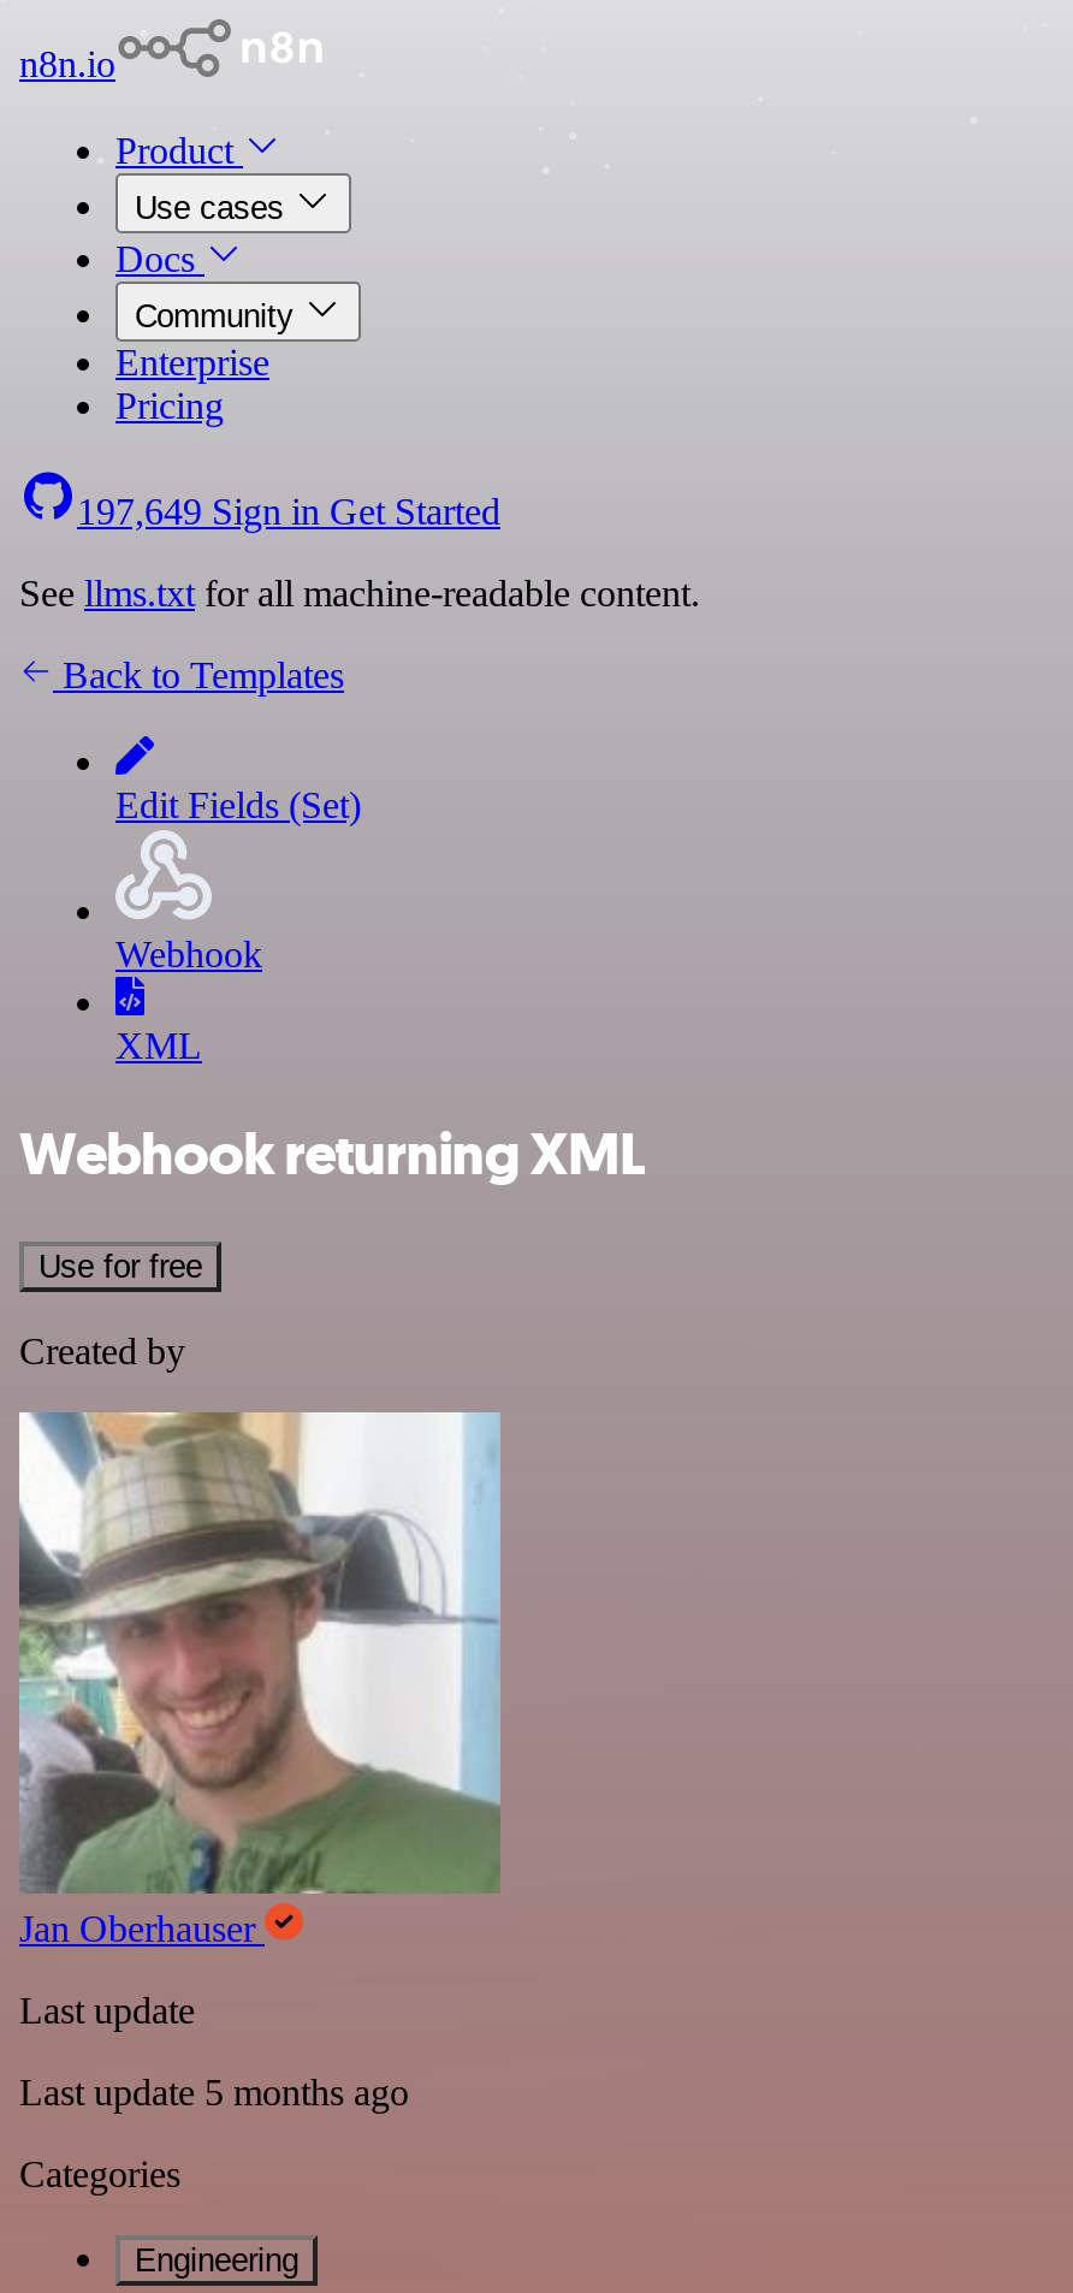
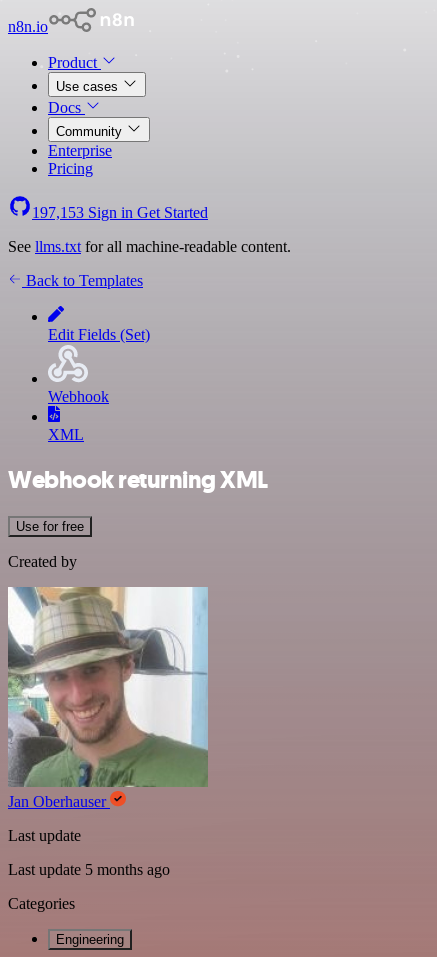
- 197,649 Sign in Get Started
+ 197,153 Sign in Get Started
